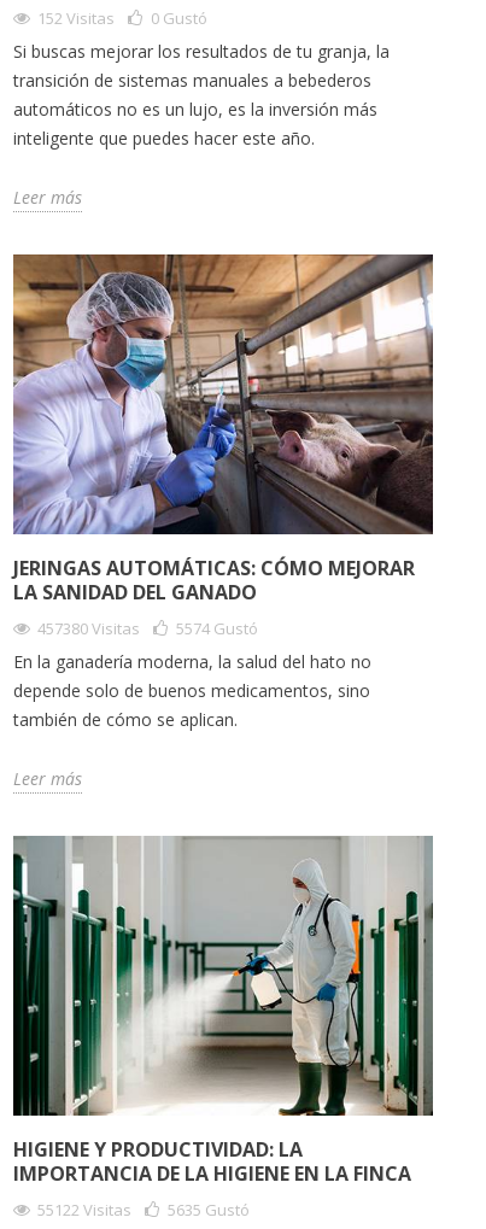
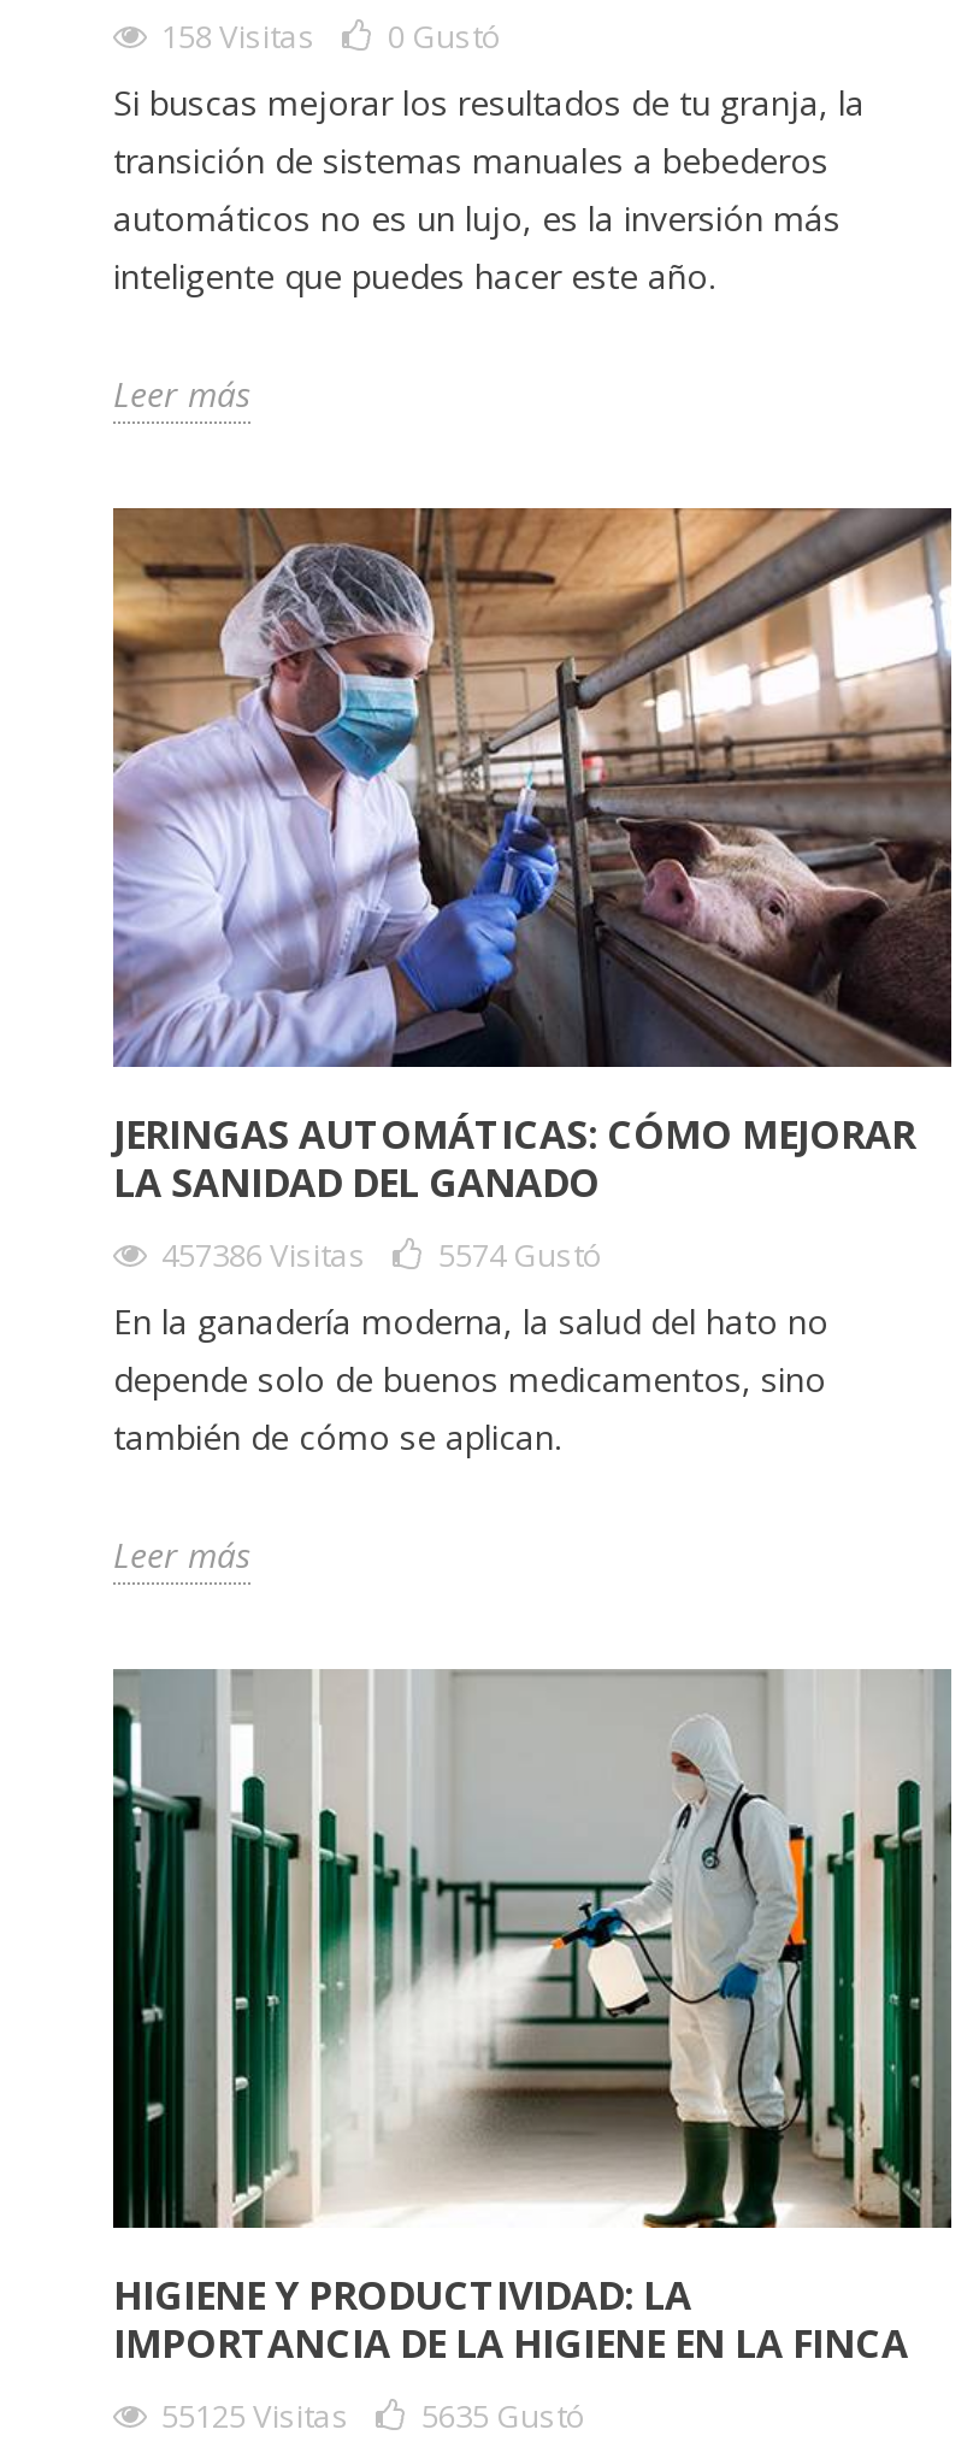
- 152 Visitas 0 Gustó
+ 158 Visitas 0 Gustó

- 457380 Visitas 5574 Gustó
+ 457386 Visitas 5574 Gustó

- 55122 Visitas 5635 Gustó
+ 55125 Visitas 5635 Gustó
